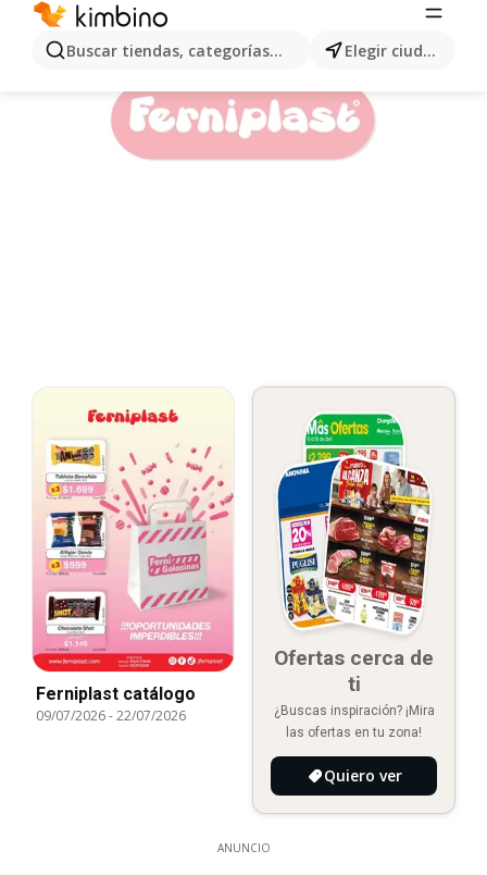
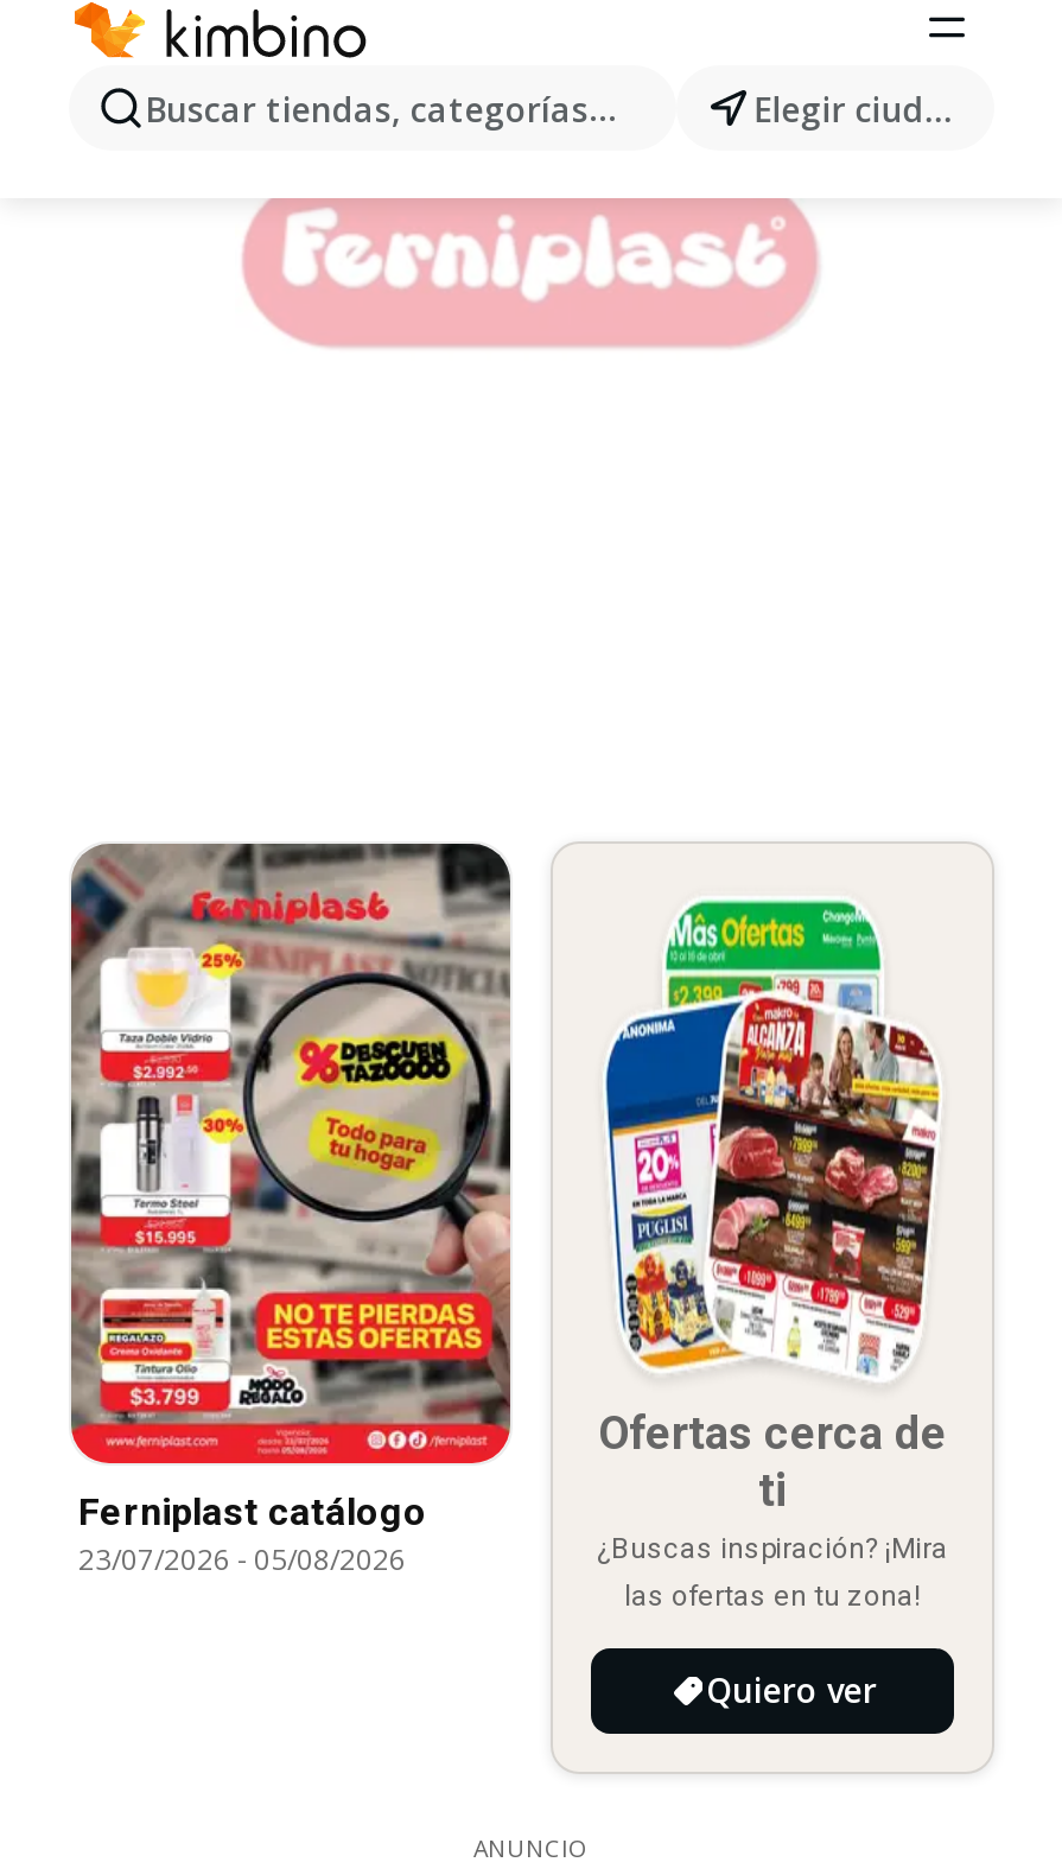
- [image]
+ [image]

- 09/07/2026 - 22/07/2026
+ 23/07/2026 - 05/08/2026
